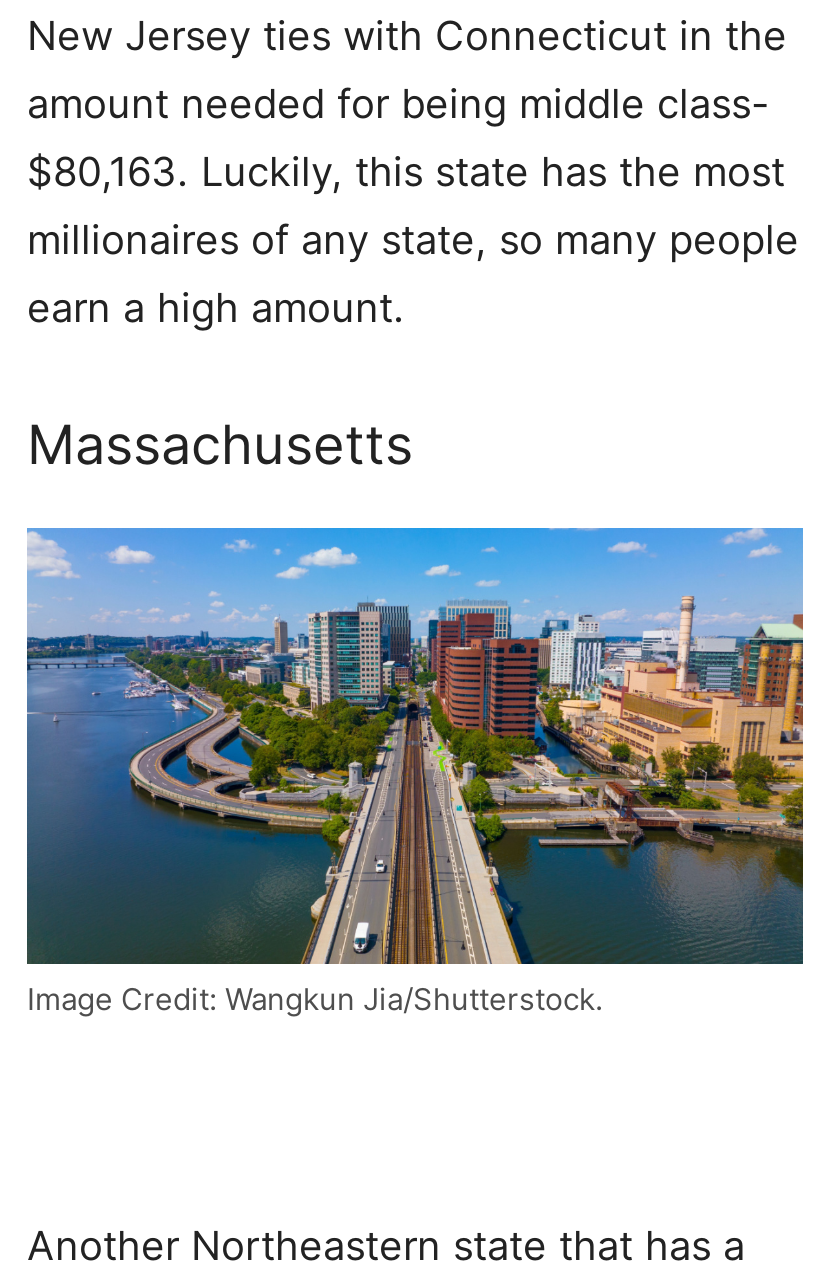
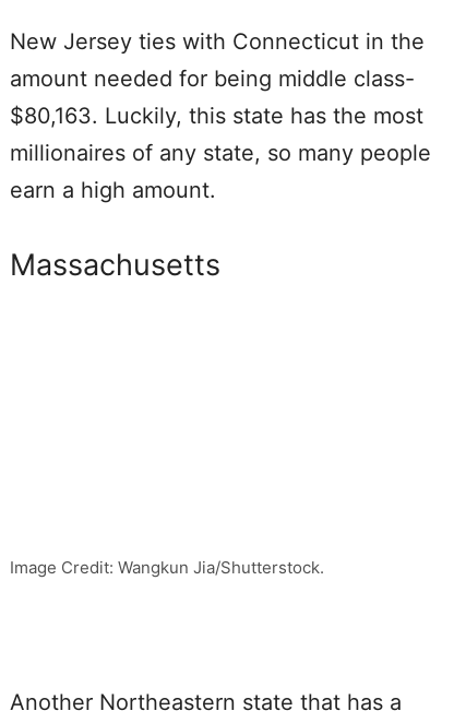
- [image]
